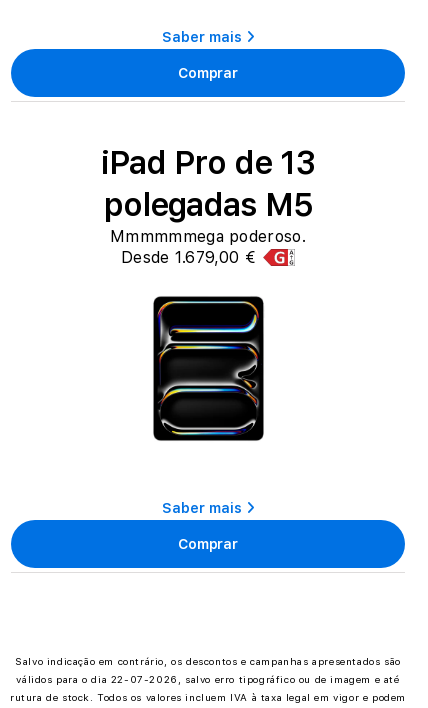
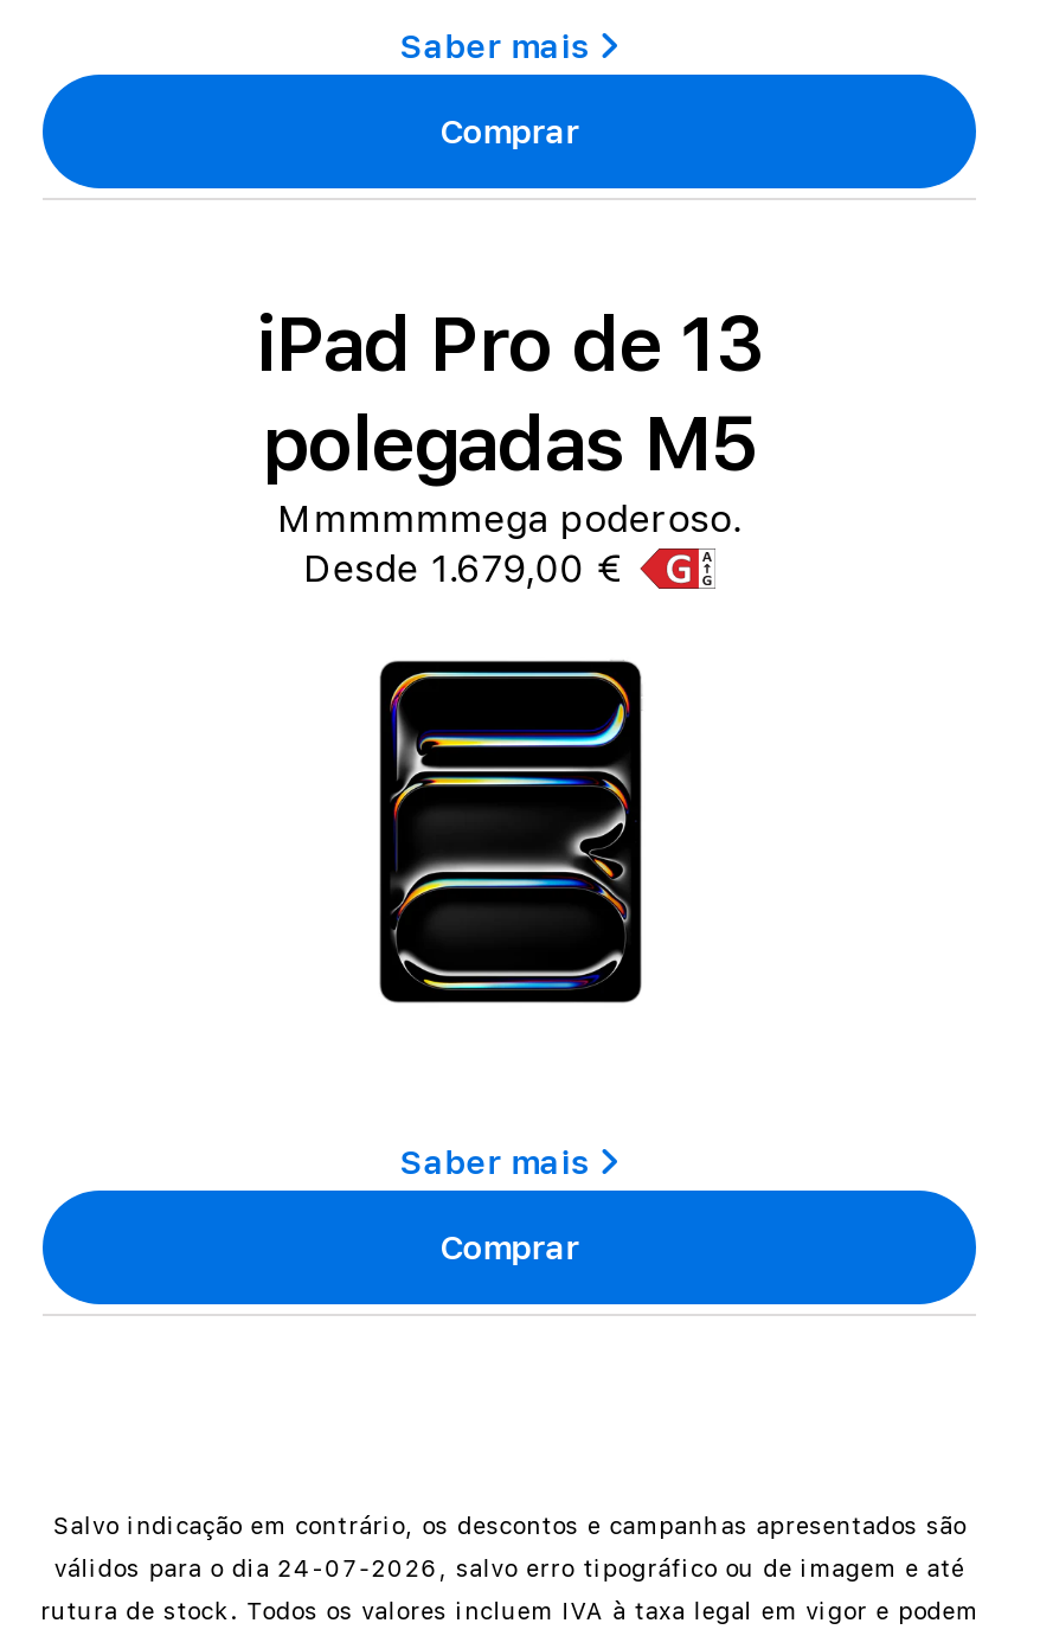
- válidos para o dia 22-07-2026, salvo erro tipográfico ou de imagem e até
+ válidos para o dia 24-07-2026, salvo erro tipográfico ou de imagem e até
